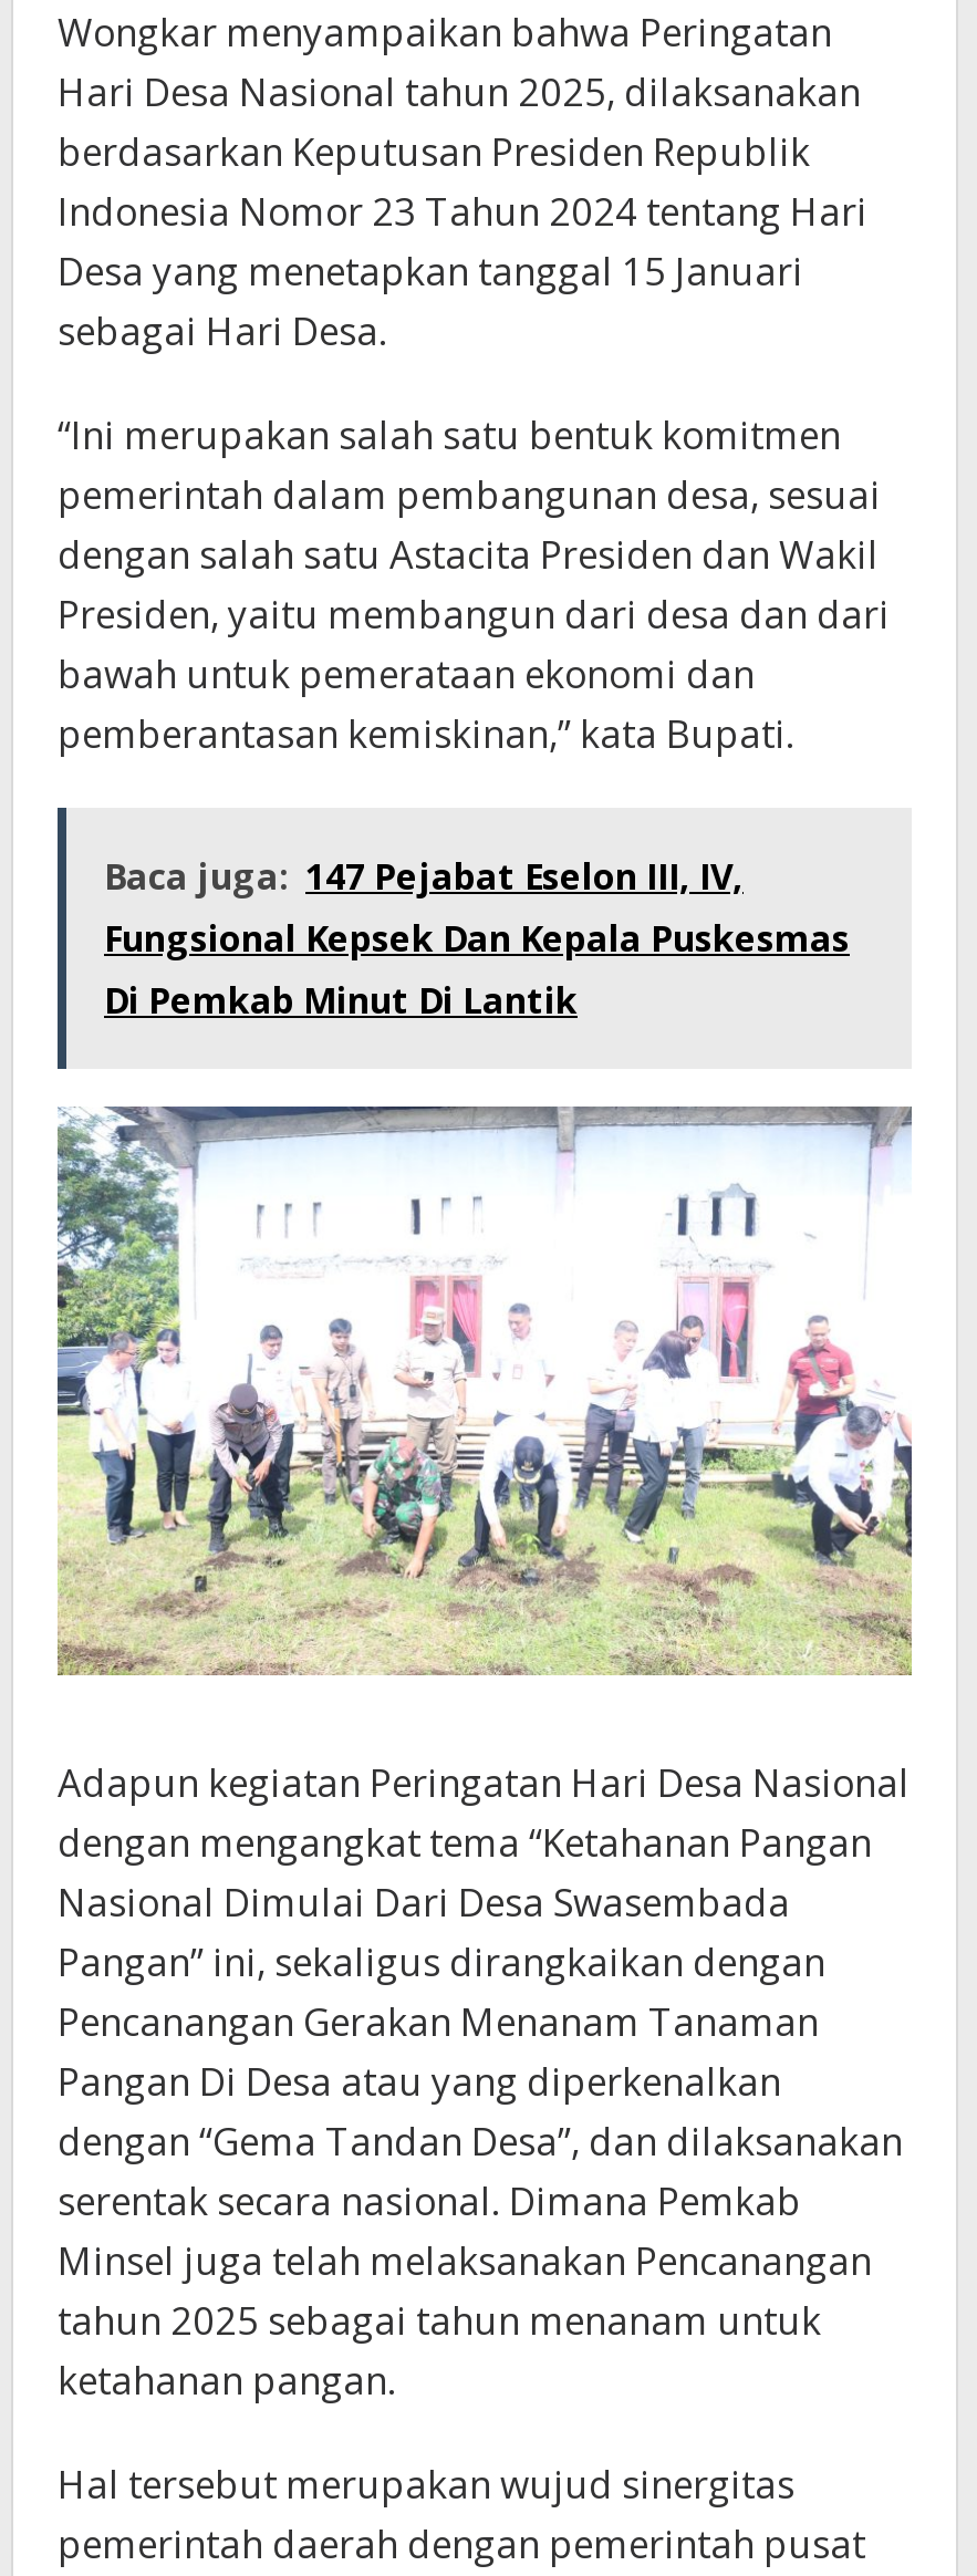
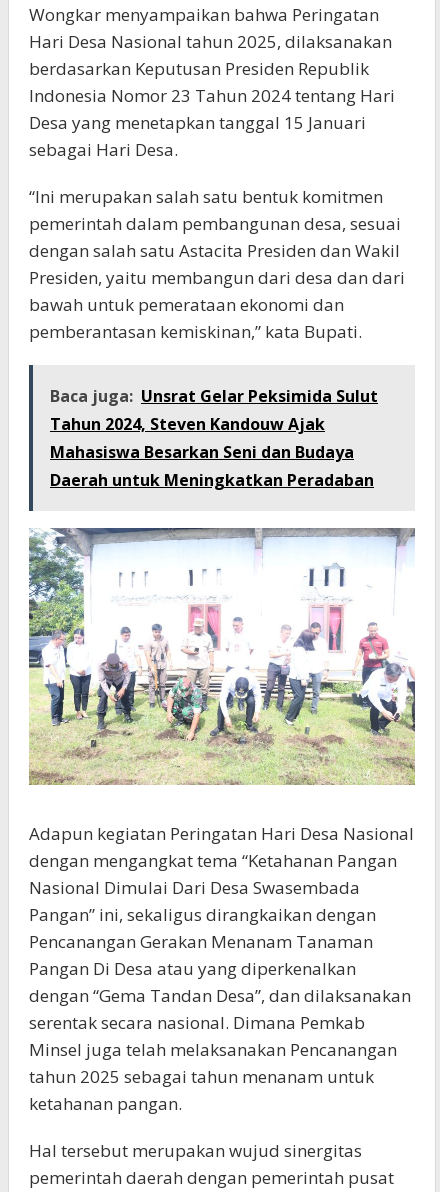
- Baca juga: 147 Pejabat Eselon III, IV,
- Fungsional Kepsek Dan Kepala Puskesmas
- Di Pemkab Minut Di Lantik
+ Baca juga: Unsrat Gelar Peksimida Sulut
+ Tahun 2024, Steven Kandouw Ajak
+ Mahasiswa Besarkan Seni dan Budaya
+ Daerah untuk Meningkatkan Peradaban
